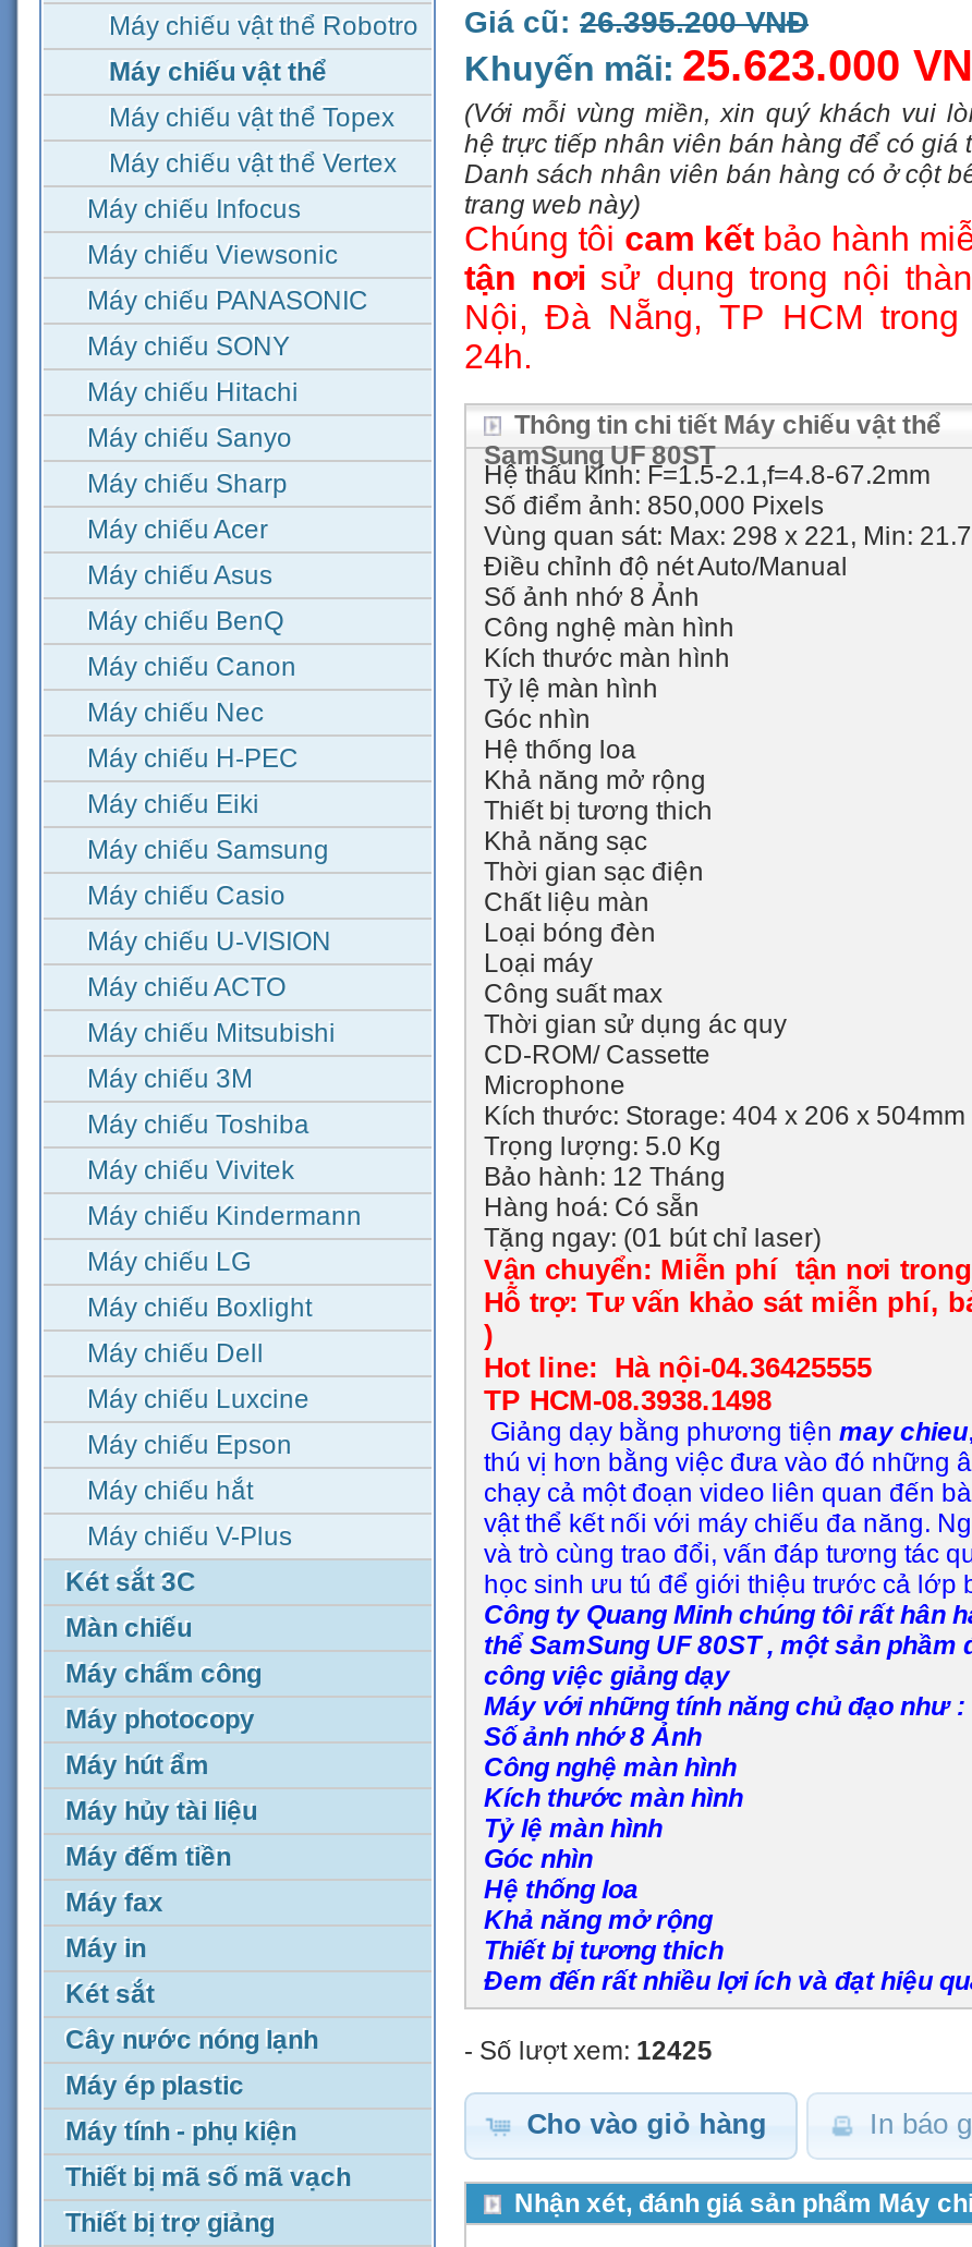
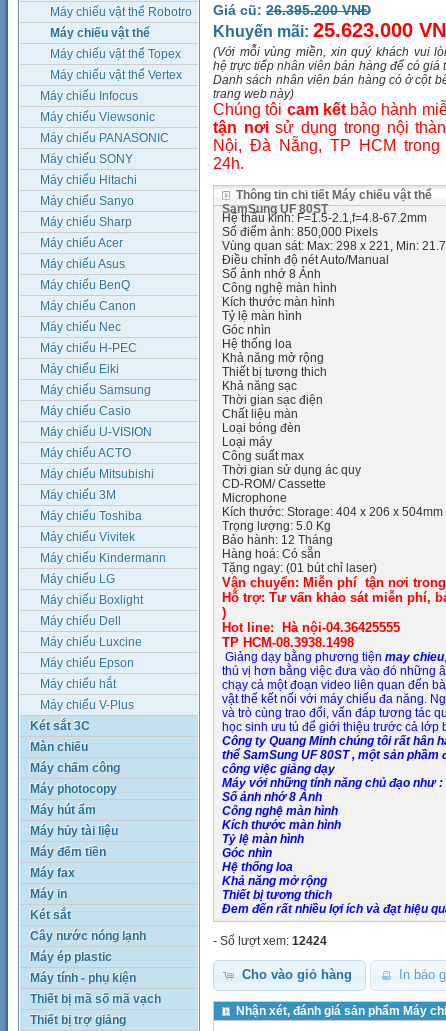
- - Số lượt xem: 12425
+ - Số lượt xem: 12424
